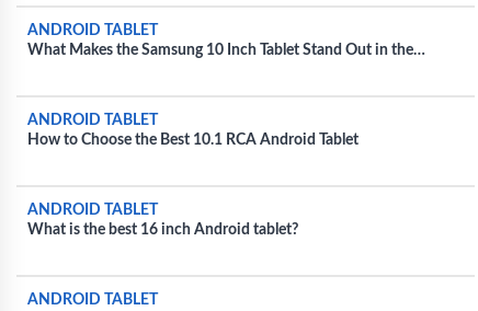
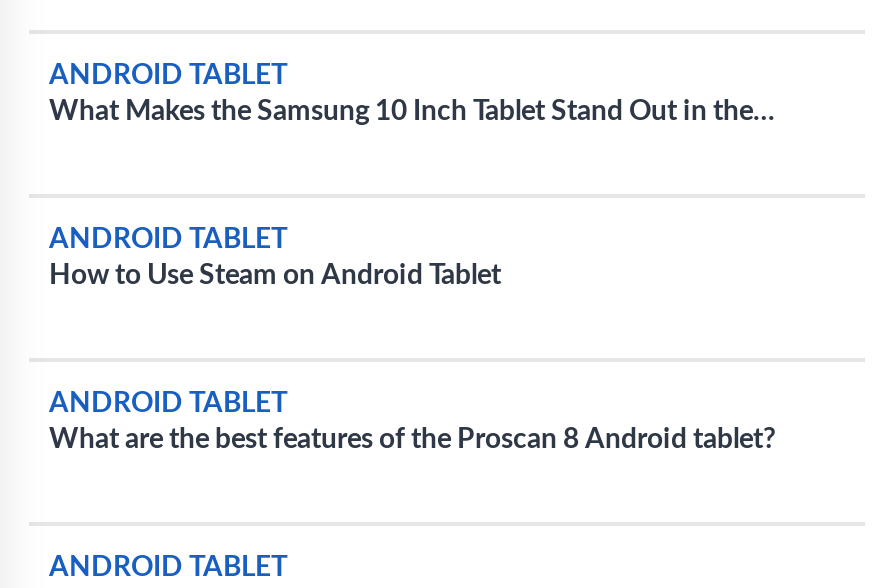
- How to Choose the Best 10.1 RCA Android Tablet
+ How to Use Steam on Android Tablet

- What is the best 16 inch Android tablet?
+ What are the best features of the Proscan 8 Android tablet?
